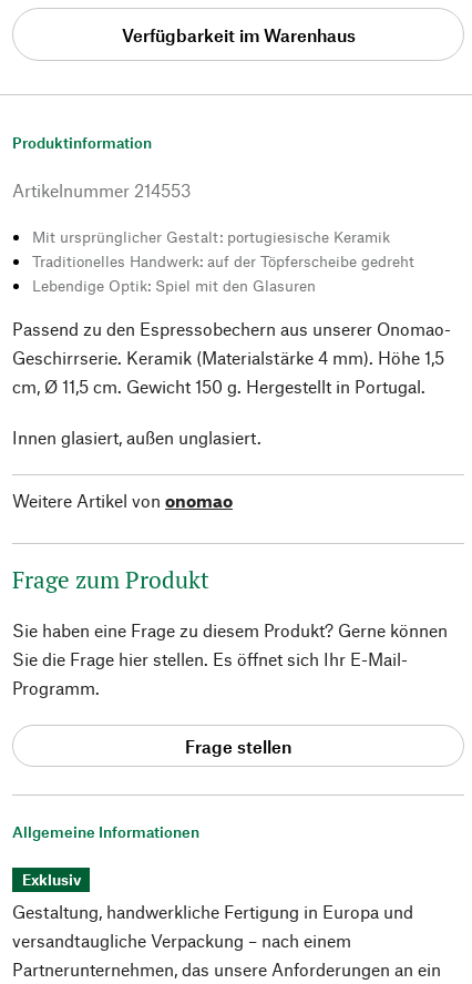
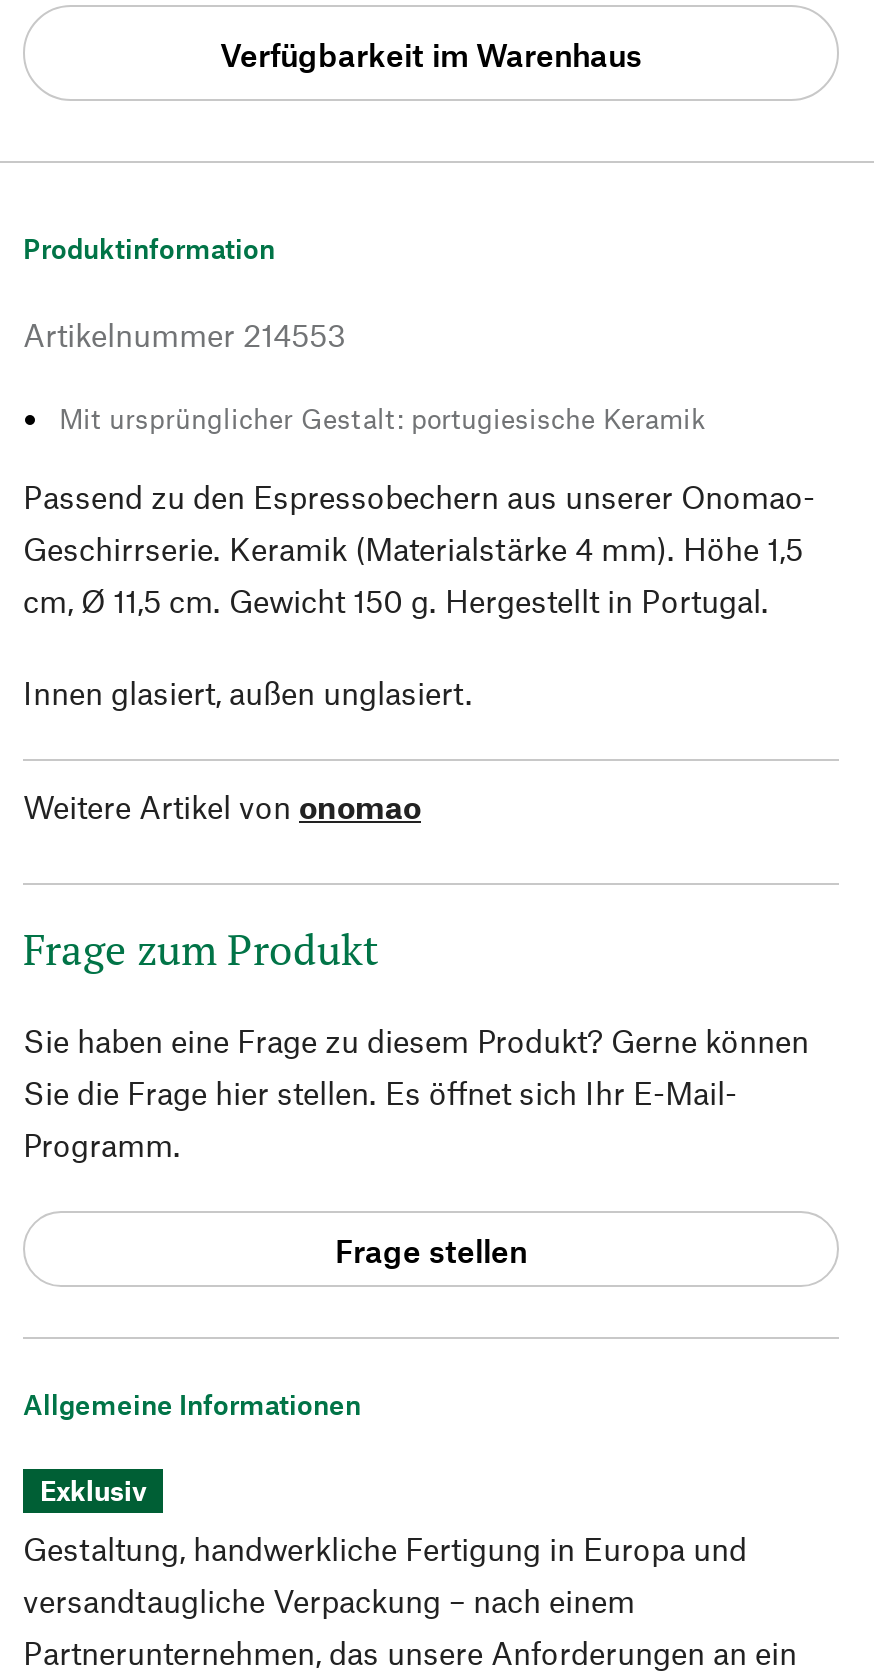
- Traditionelles Handwerk: auf der Töpferscheibe gedreht
- Lebendige Optik: Spiel mit den Glasuren
